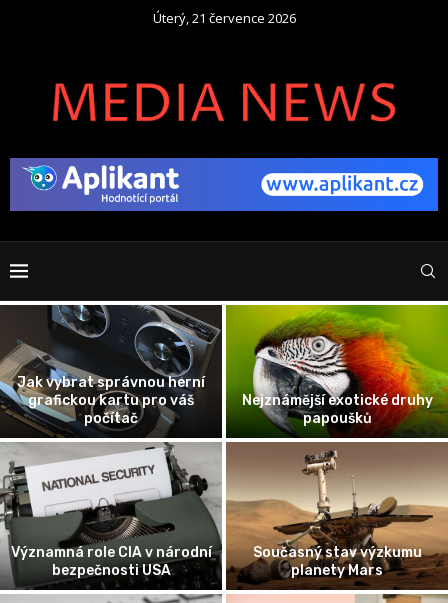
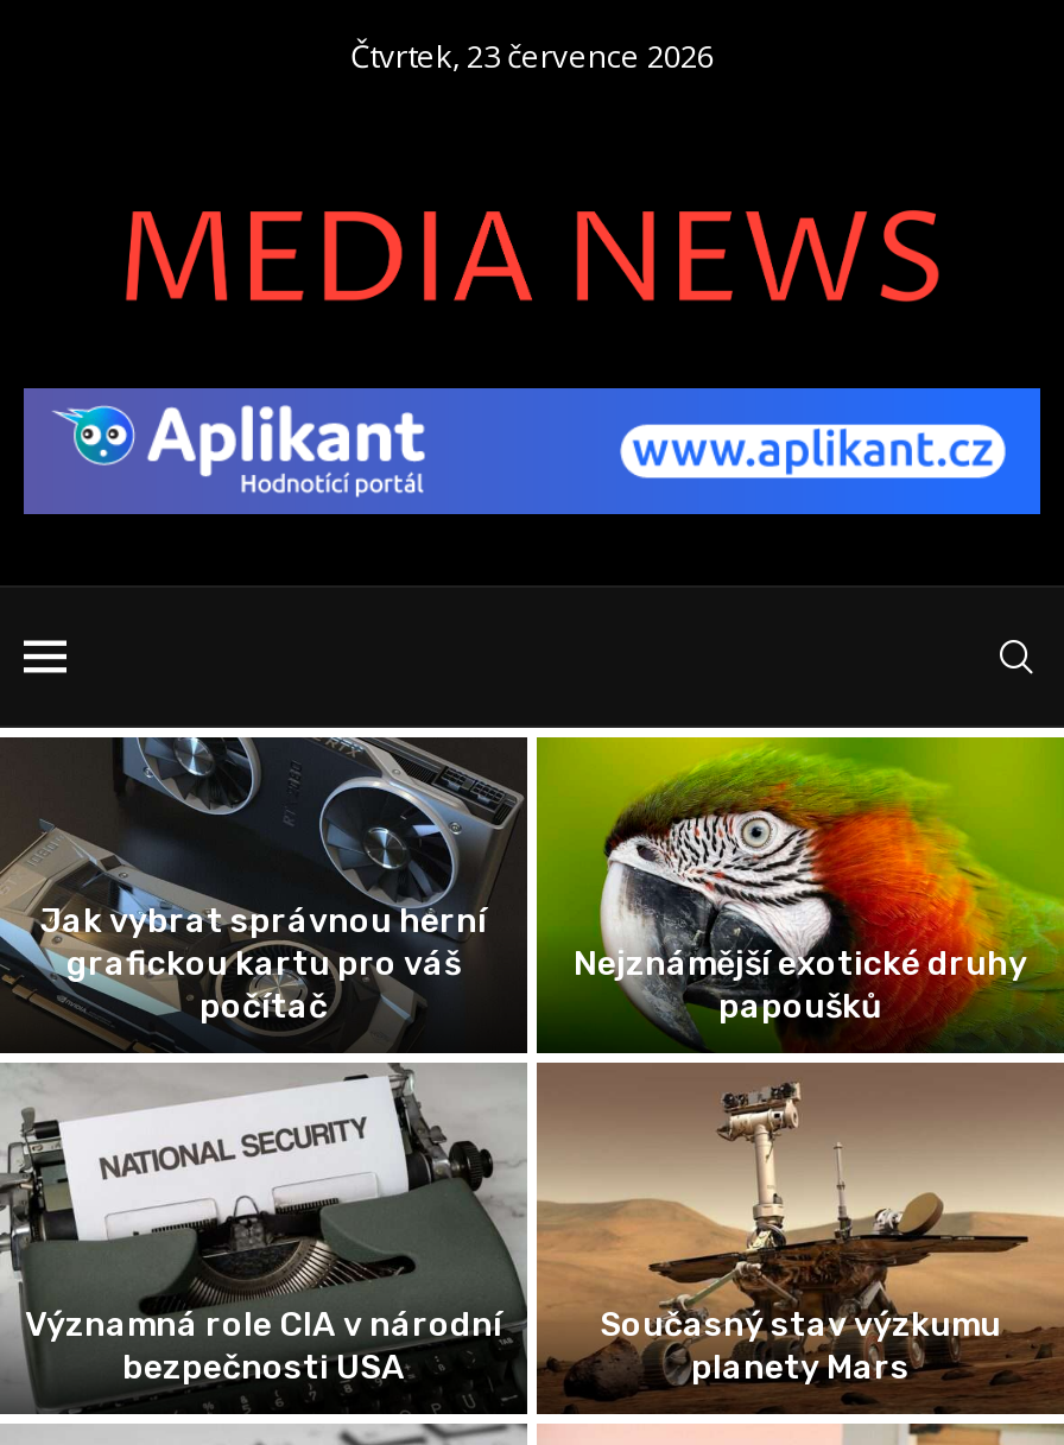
- Úterý, 21 července 2026
+ Čtvrtek, 23 července 2026
